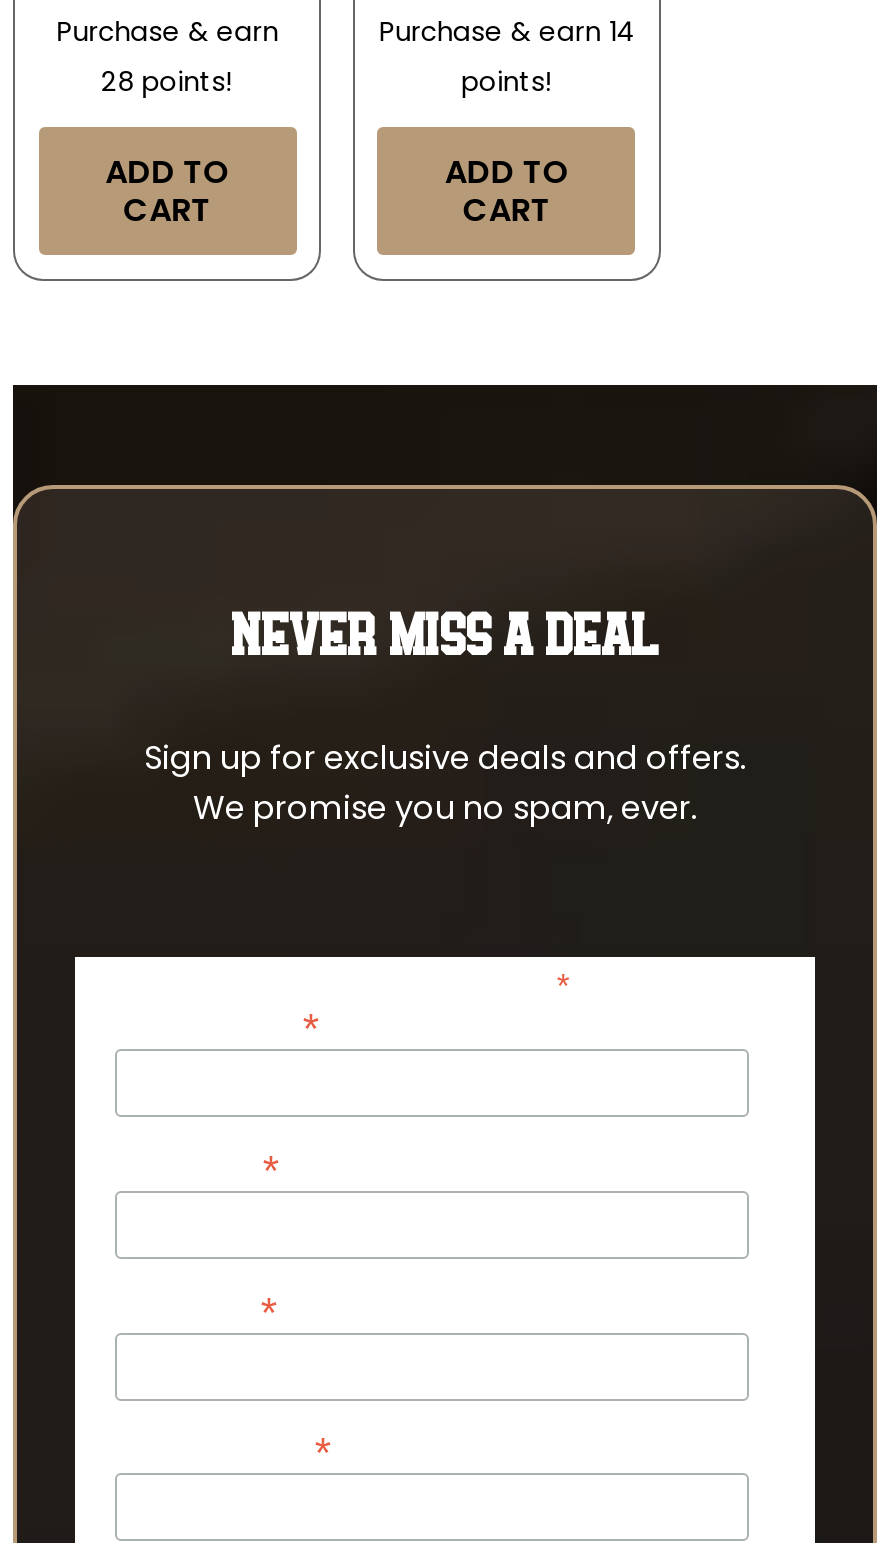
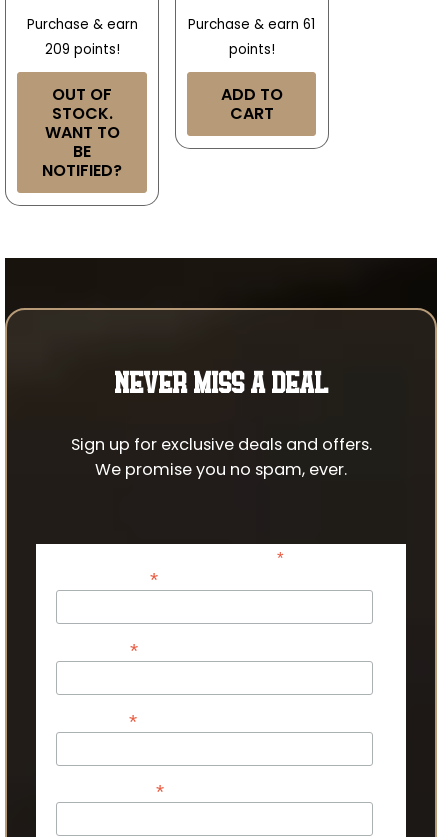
- Purchase & earn 14
+ Purchase & earn 61

- 28 points!
+ 209 points!

- ADD TO
- CART
+ OUT OF
+ STOCK.
+ WANT TO
+ BE
+ NOTIFIED?
